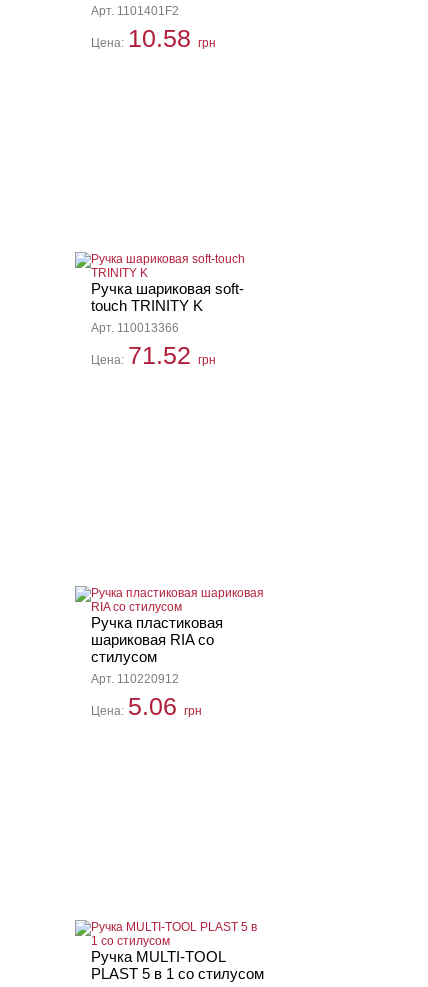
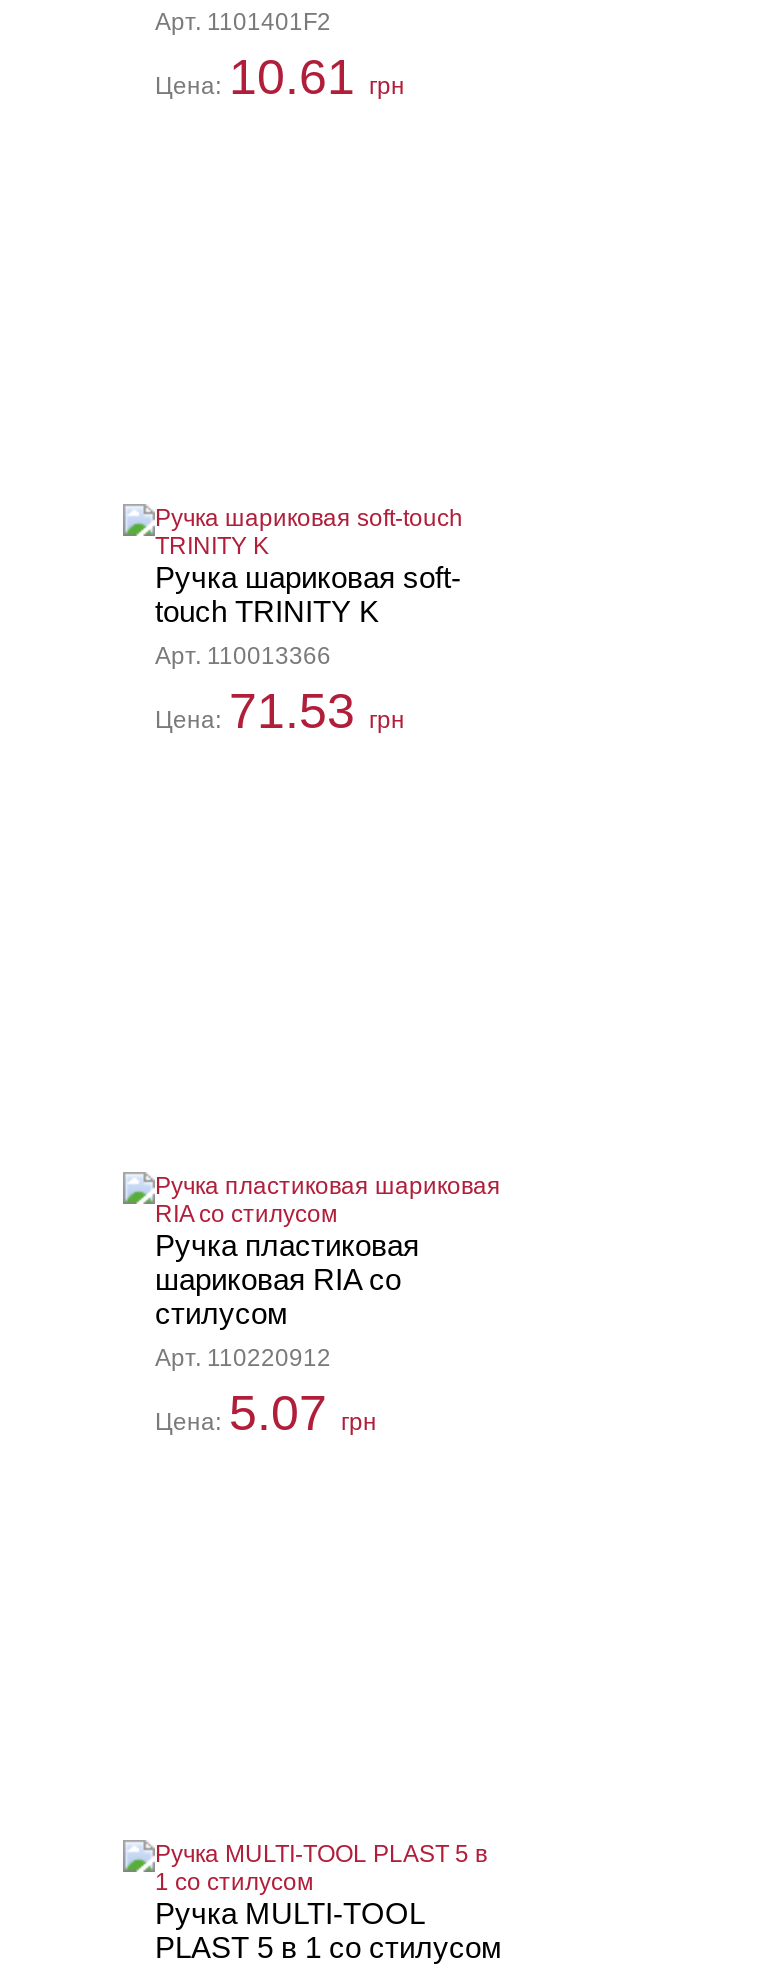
- Цена: 10.58 грн
+ Цена: 10.61 грн

- Цена: 71.52 грн
+ Цена: 71.53 грн

- Цена: 5.06 грн
+ Цена: 5.07 грн
